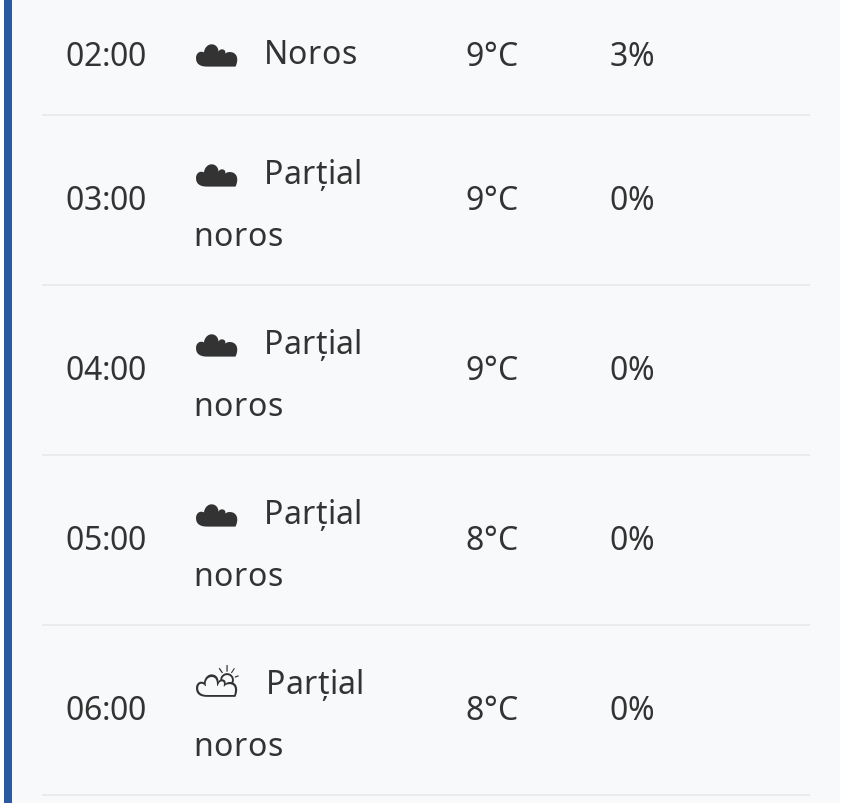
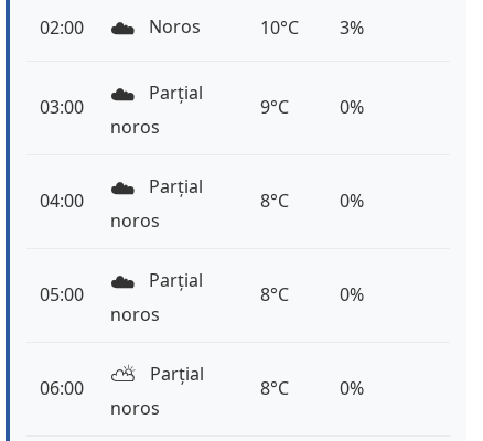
- 9°C
+ 10°C

- 9°C
+ 8°C
